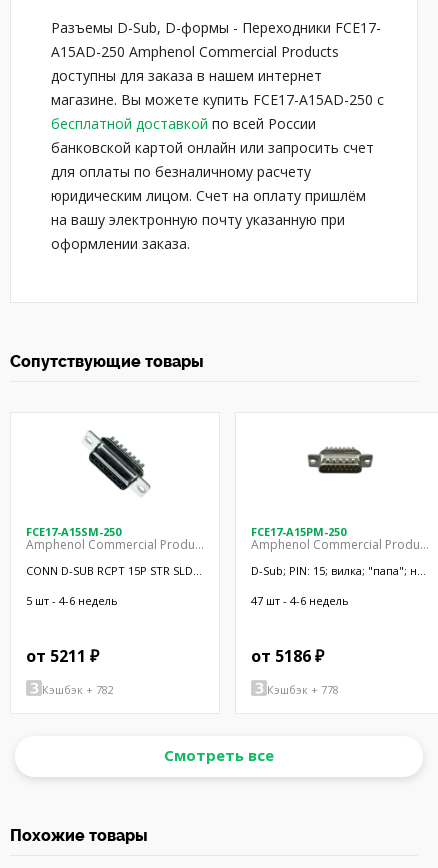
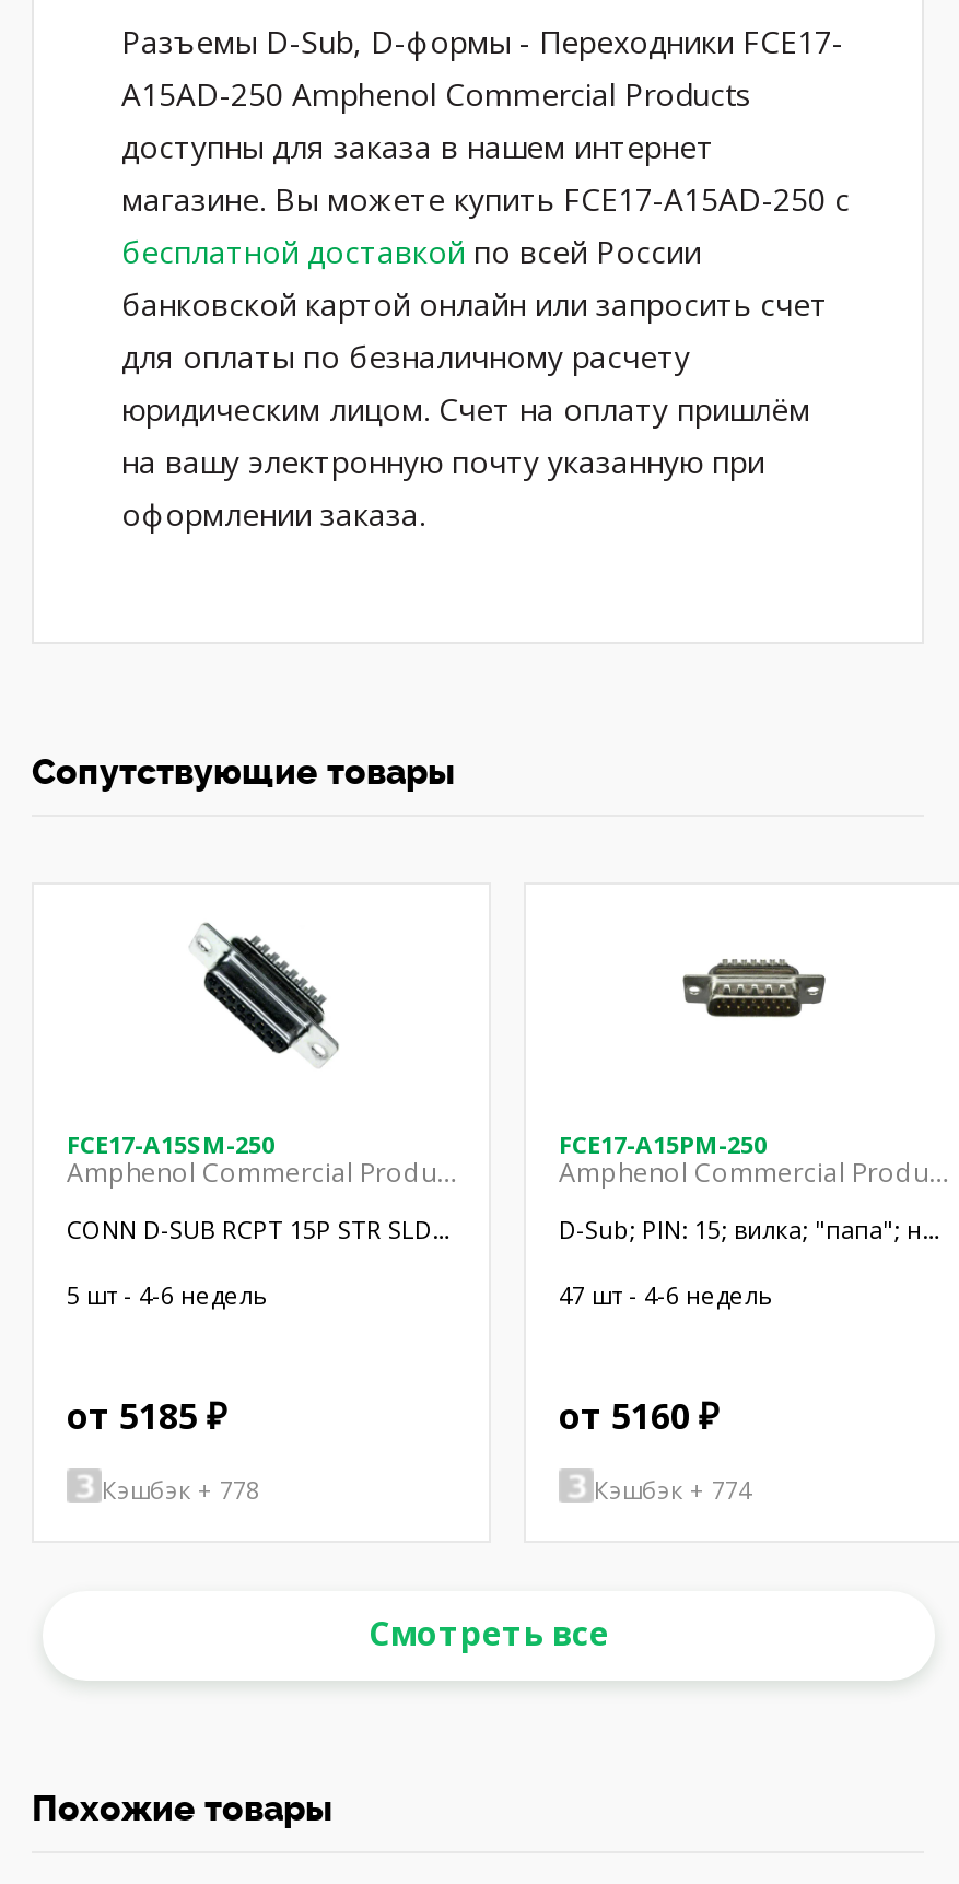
- от 5211 ₽
+ от 5185 ₽

- от 5186 ₽
+ от 5160 ₽

- Кэшбэк + 782
+ Кэшбэк + 778

- Кэшбэк + 778
+ Кэшбэк + 774
